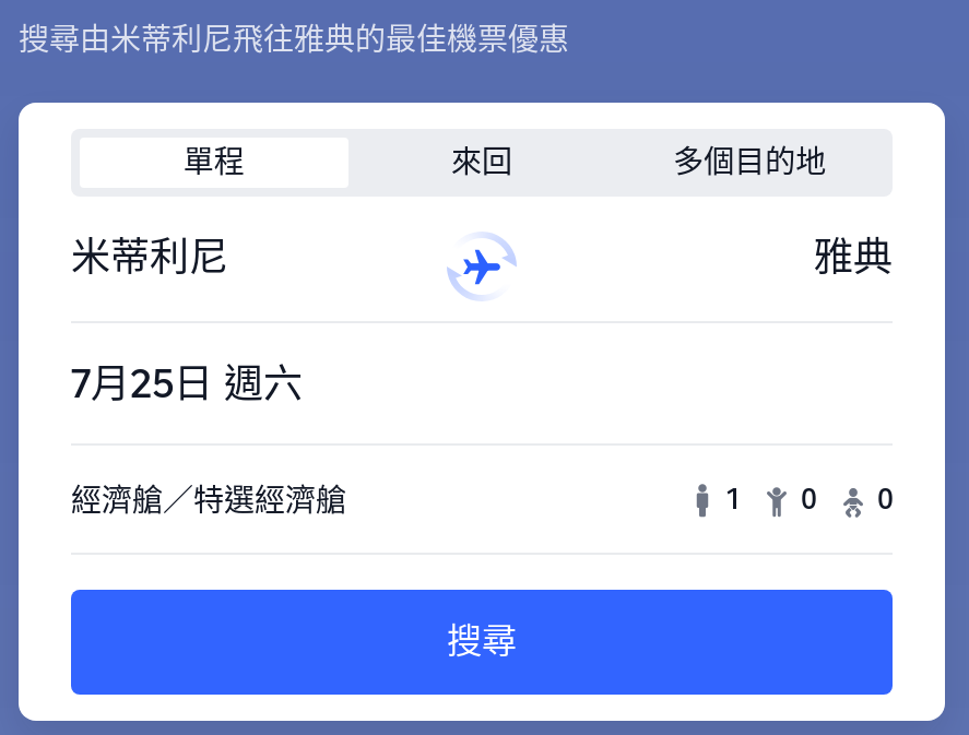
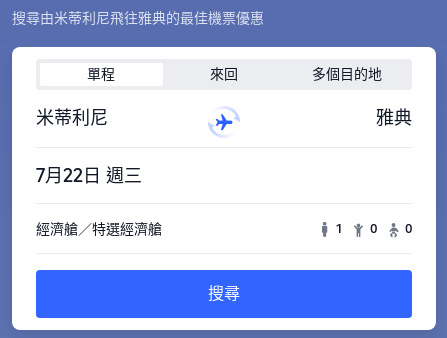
- 7月25日 週六
+ 7月22日 週三
